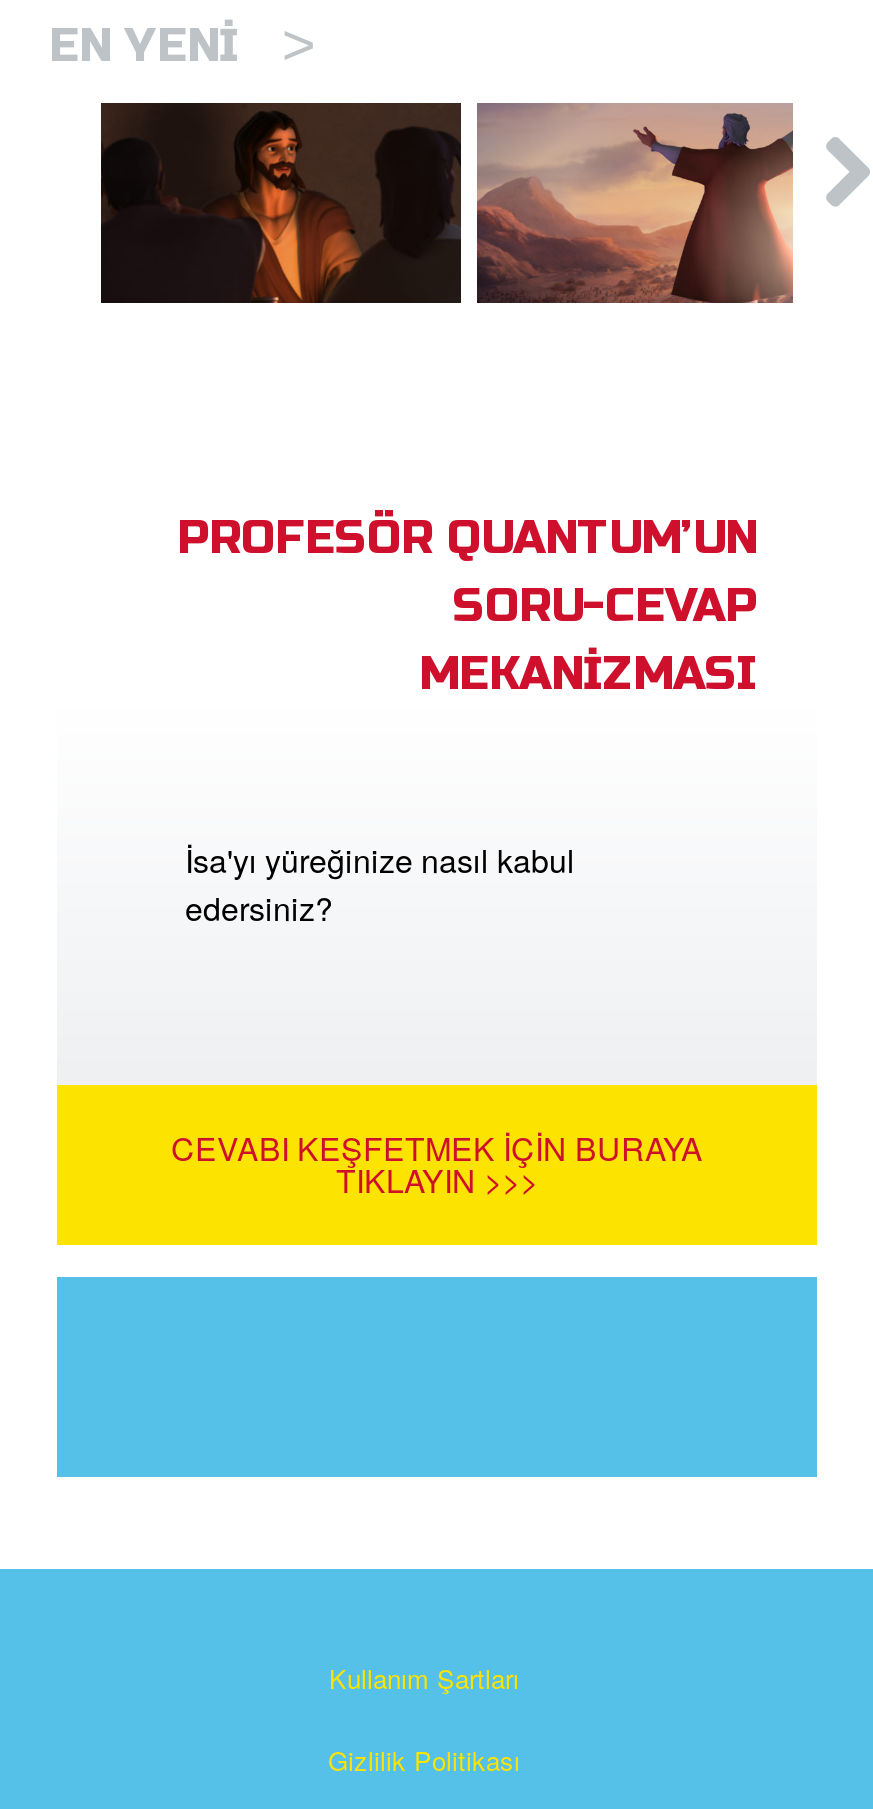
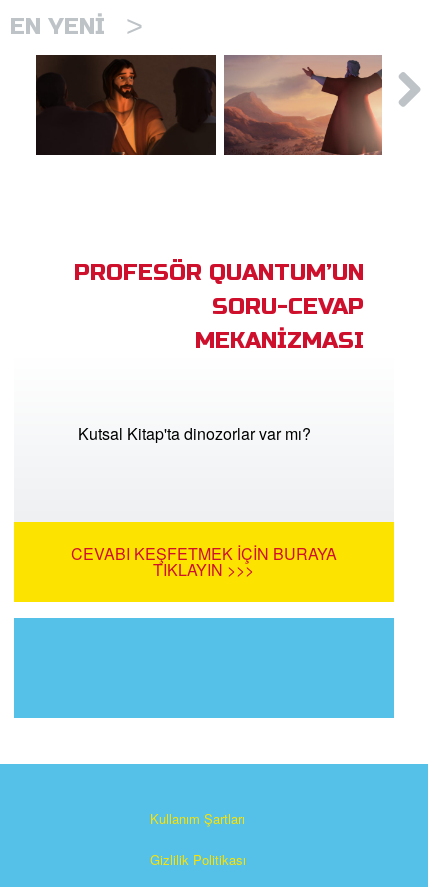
- İsa'yı yüreğinize nasıl kabul
- edersiniz?
+ Kutsal Kitap'ta dinozorlar var mı?
